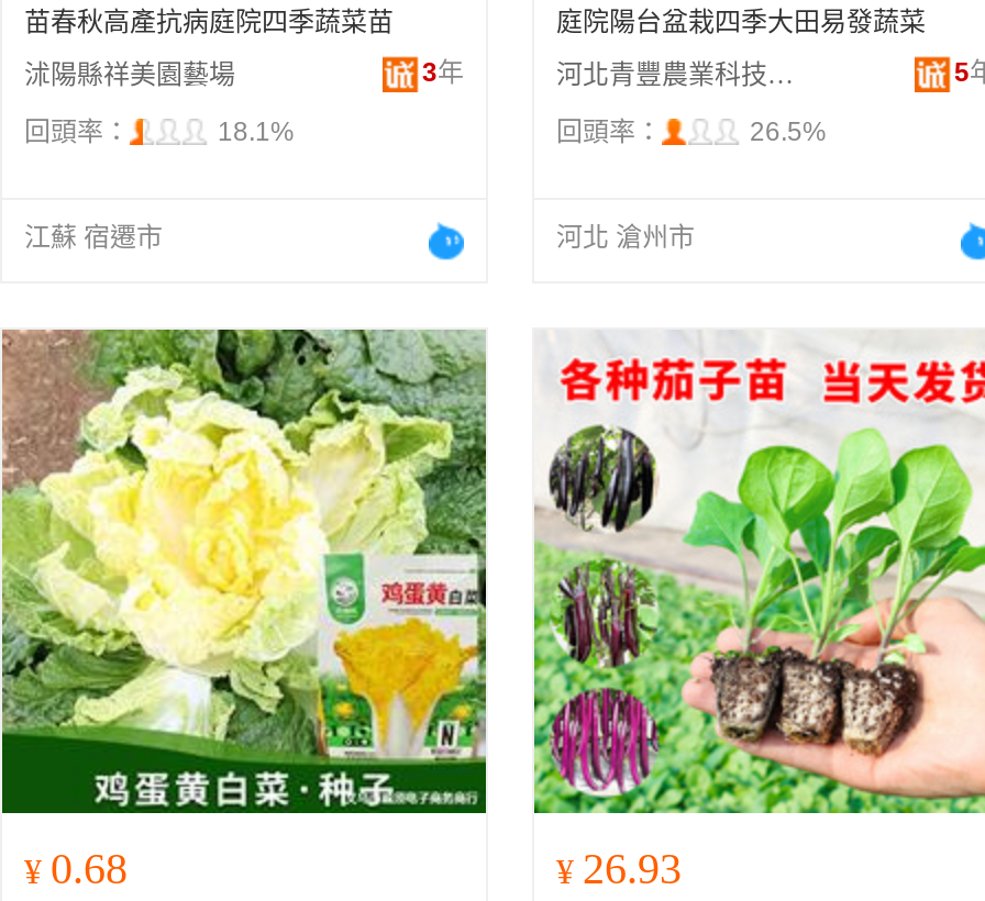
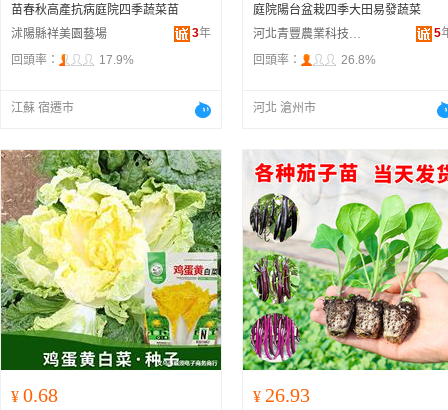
- 18.1%
+ 17.9%

- 26.5%
+ 26.8%
